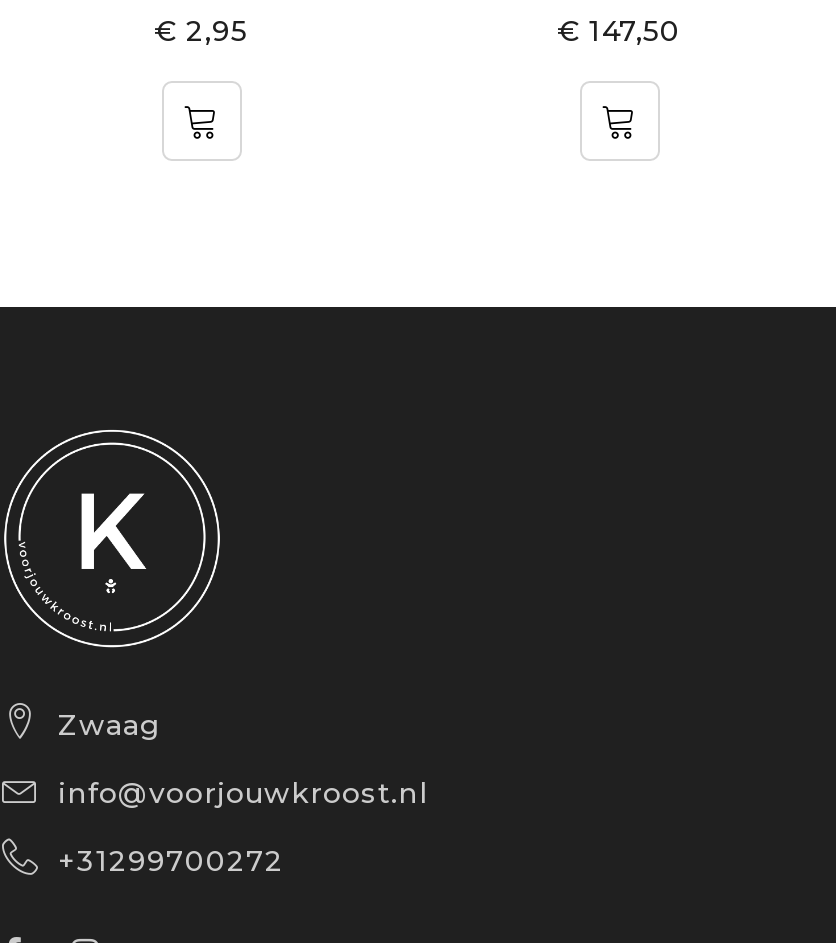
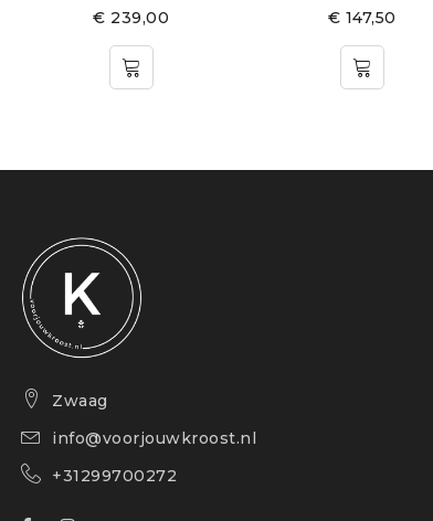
- €2,95
+ €239,00
